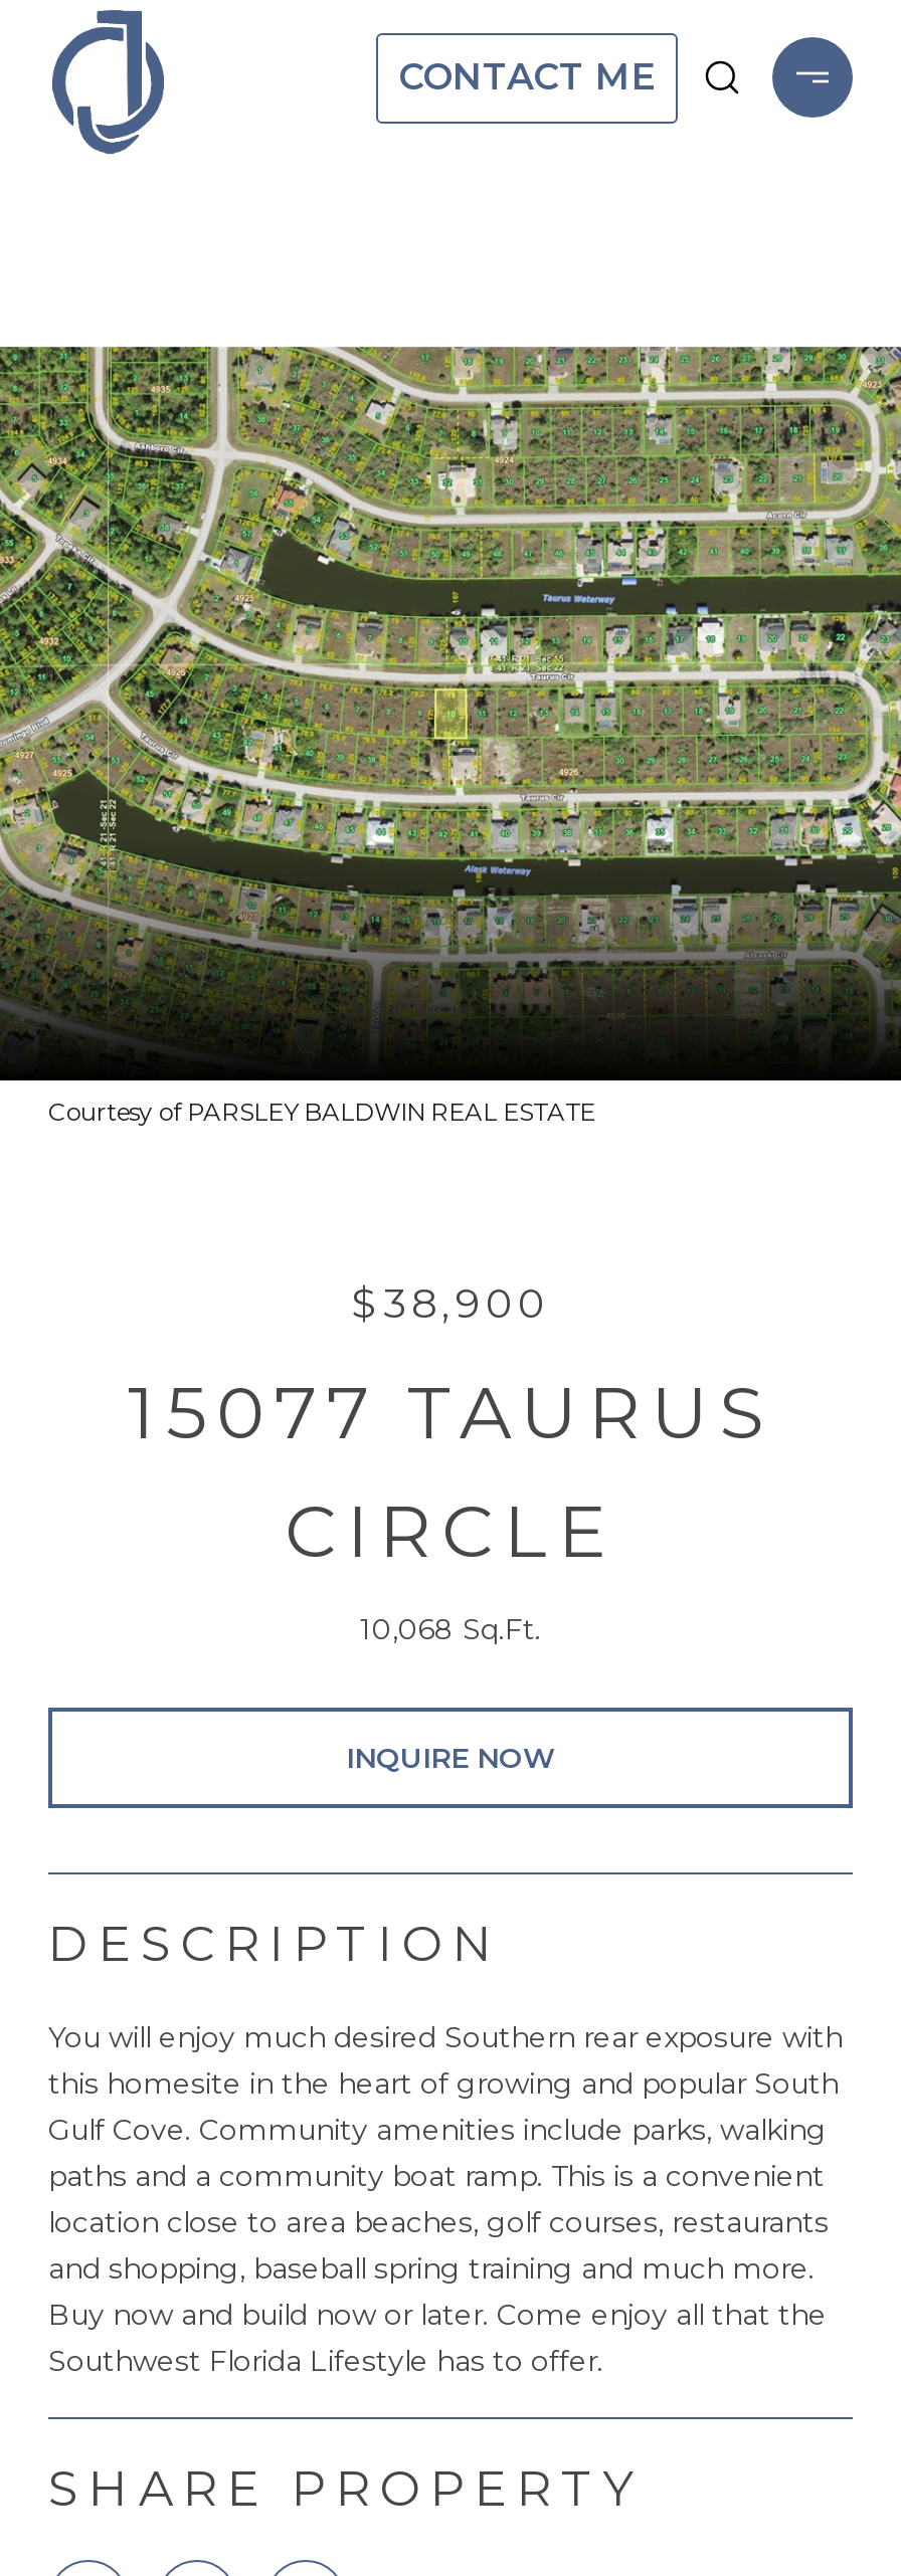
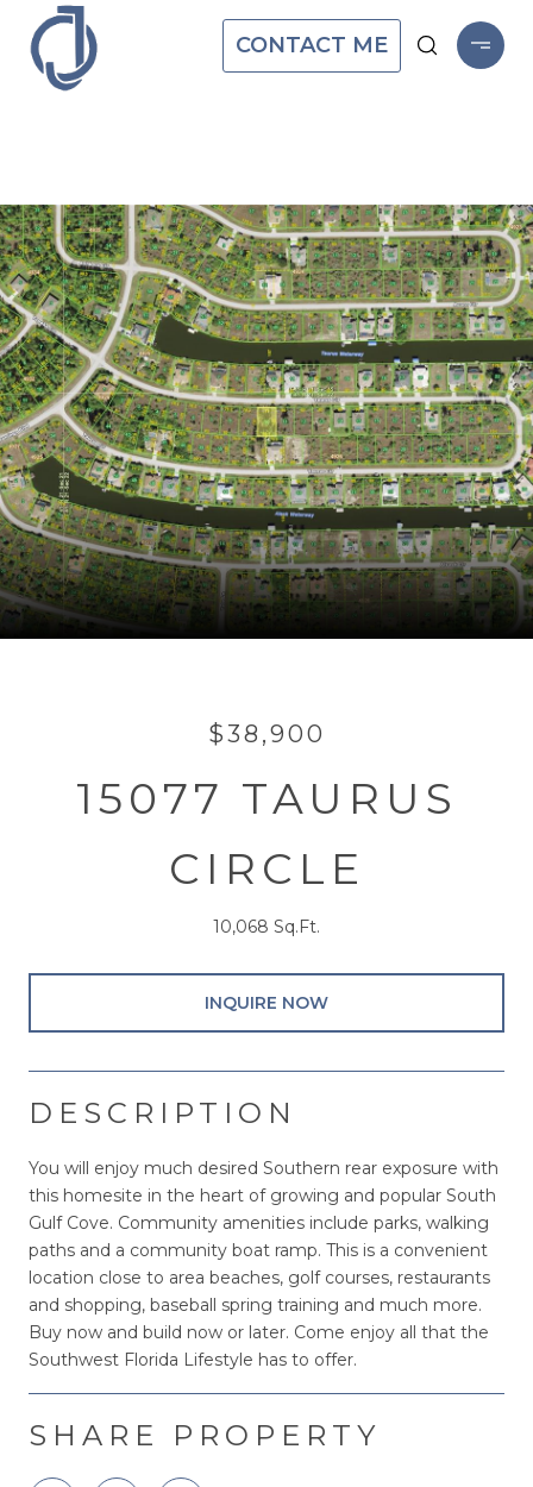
- Courtesy of PARSLEY BALDWIN REAL ESTATE
